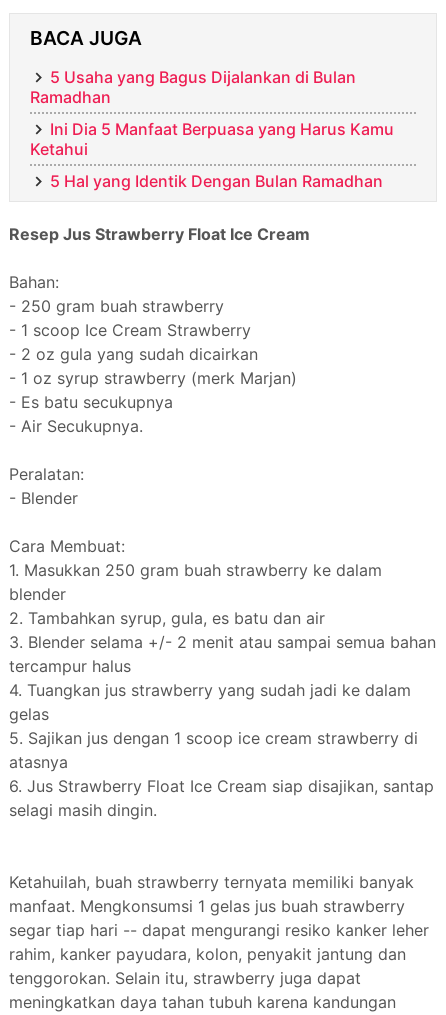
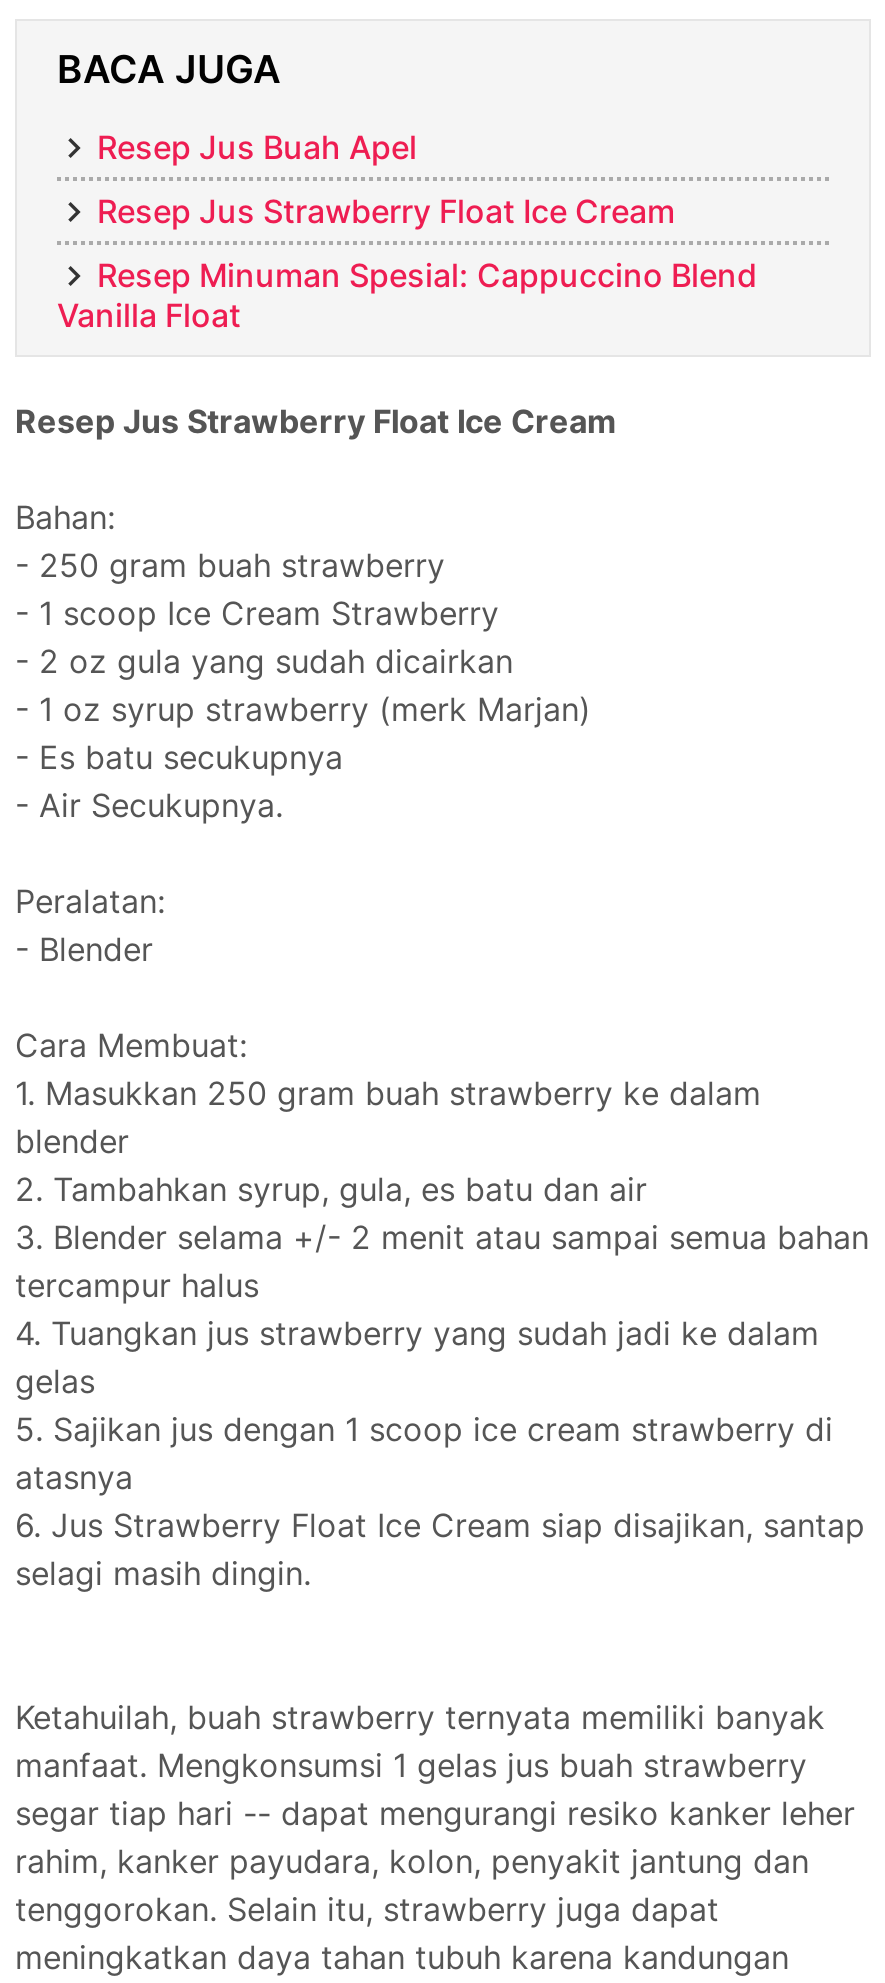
- 5 Usaha yang Bagus Dijalankan di Bulan
- Ramadhan
+ Resep Jus Buah Apel

- Ini Dia 5 Manfaat Berpuasa yang Harus Kamu
- Ketahui
+ Resep Jus Strawberry Float Ice Cream

- 5 Hal yang Identik Dengan Bulan Ramadhan
+ Resep Minuman Spesial: Cappuccino Blend
+ Vanilla Float
